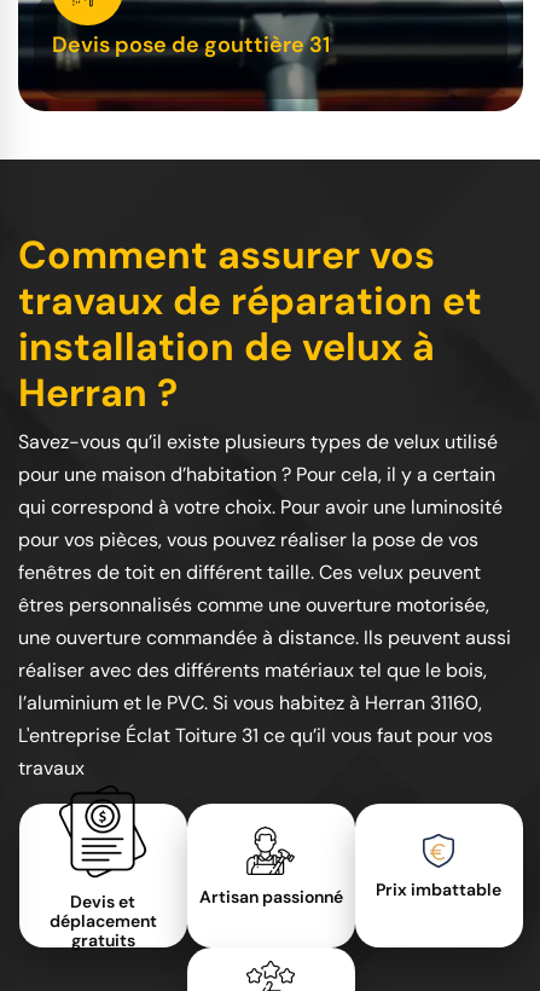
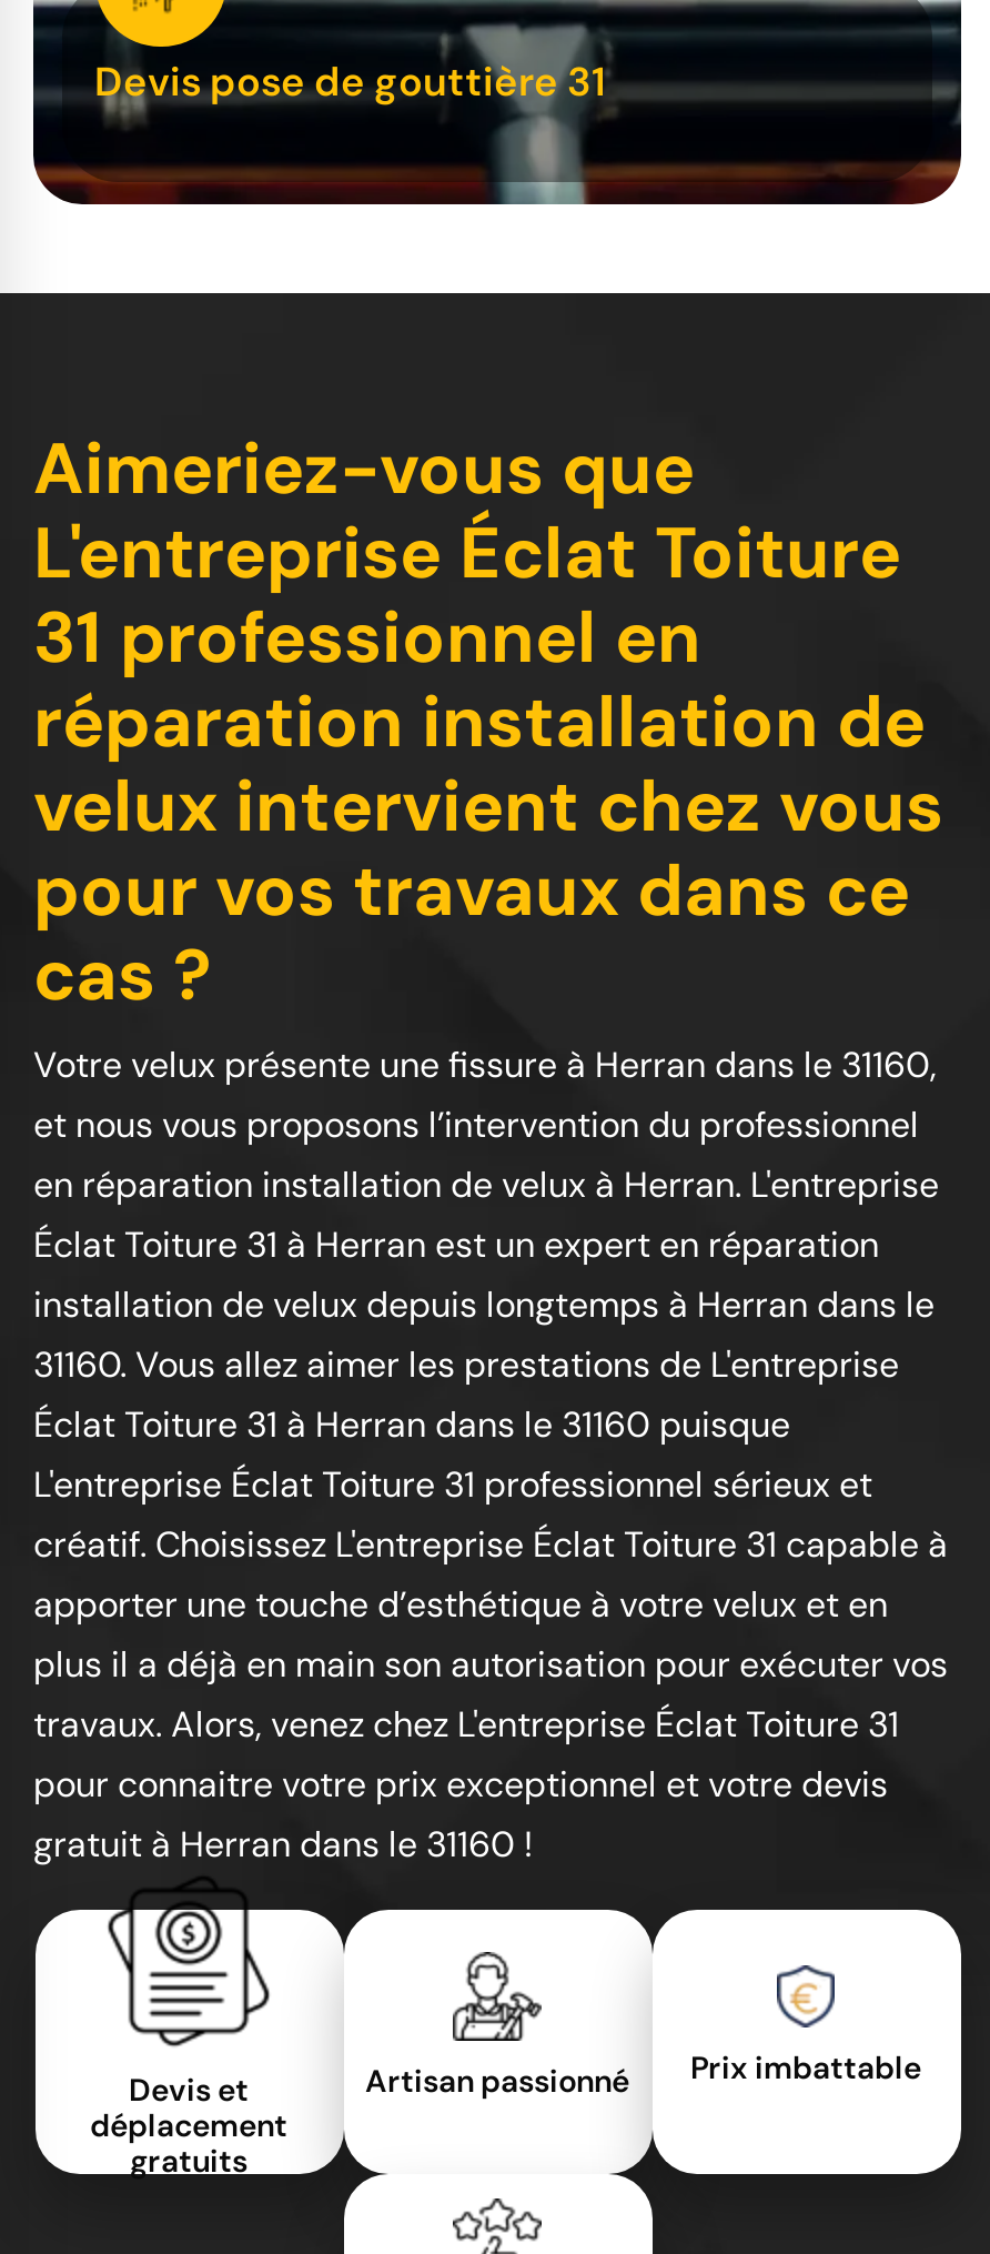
- Comment assurer vos
- travaux de réparation et
- installation de velux à
- Herran ?
- Savez-vous qu’il existe plusieurs types de velux utilisé
- pour une maison d’habitation ? Pour cela, il y a certain
- qui correspond à votre choix. Pour avoir une luminosité
- pour vos pièces, vous pouvez réaliser la pose de vos
- fenêtres de toit en différent taille. Ces velux peuvent
- êtres personnalisés comme une ouverture motorisée,
- une ouverture commandée à distance. Ils peuvent aussi
- réaliser avec des différents matériaux tel que le bois,
- l’aluminium et le PVC. Si vous habitez à Herran 31160,
- L'entreprise Éclat Toiture 31 ce qu’il vous faut pour vos
- travaux
+ Aimeriez-vous que
+ L'entreprise Éclat Toiture
+ 31 professionnel en
+ réparation installation de
+ velux intervient chez vous
+ pour vos travaux dans ce
+ cas ?
+ Votre velux présente une fissure à Herran dans le 31160,
+ et nous vous proposons l’intervention du professionnel
+ en réparation installation de velux à Herran. L'entreprise
+ Éclat Toiture 31 à Herran est un expert en réparation
+ installation de velux depuis longtemps à Herran dans le
+ 31160. Vous allez aimer les prestations de L'entreprise
+ Éclat Toiture 31 à Herran dans le 31160 puisque
+ L'entreprise Éclat Toiture 31 professionnel sérieux et
+ créatif. Choisissez L'entreprise Éclat Toiture 31 capable à
+ apporter une touche d’esthétique à votre velux et en
+ plus il a déjà en main son autorisation pour exécuter vos
+ travaux. Alors, venez chez L'entreprise Éclat Toiture 31
+ pour connaitre votre prix exceptionnel et votre devis
+ gratuit à Herran dans le 31160 !
